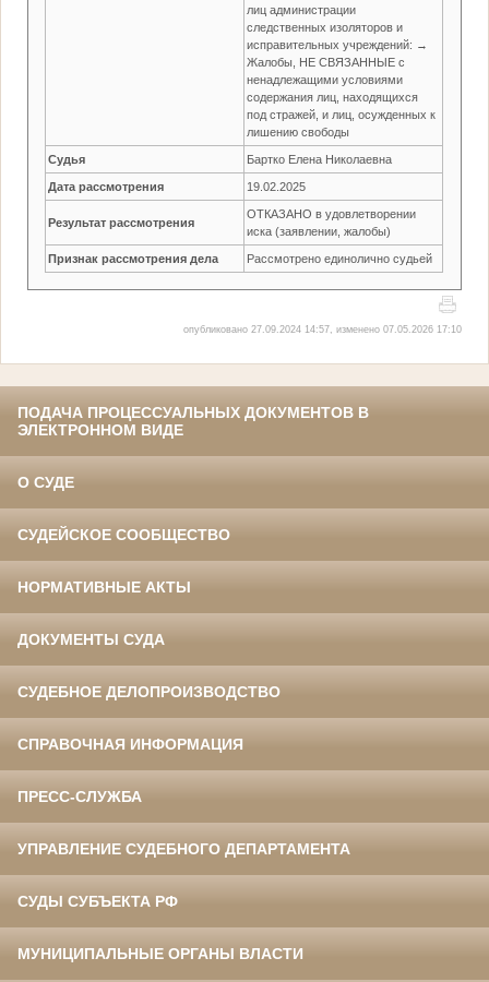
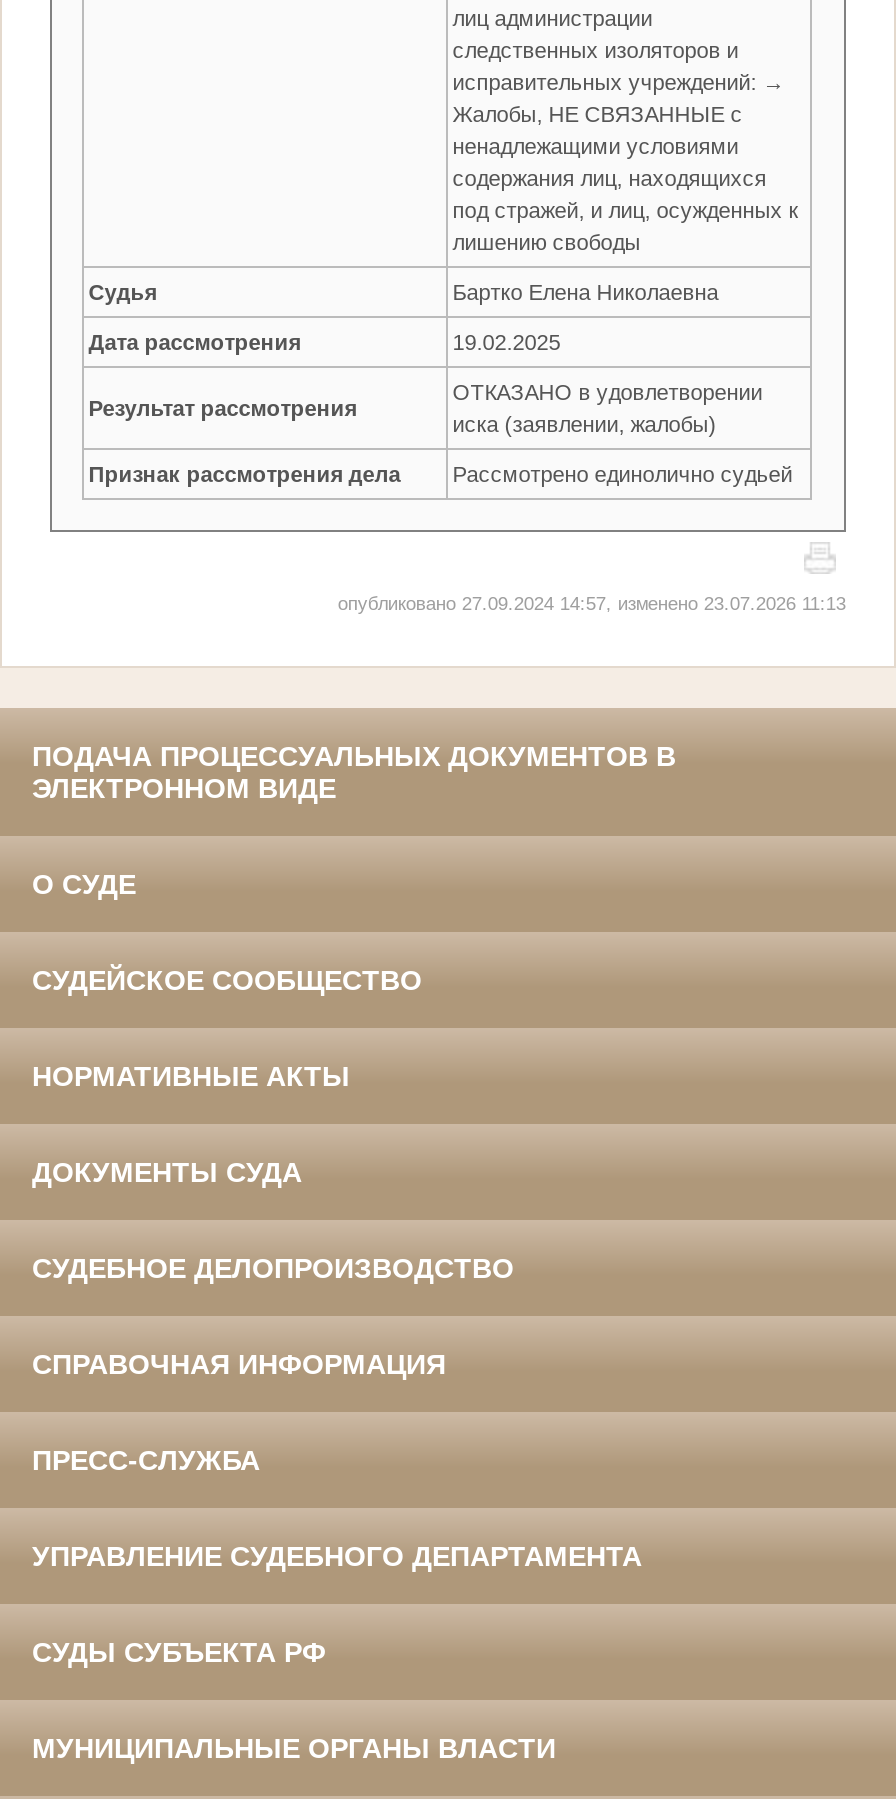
- опубликовано 27.09.2024 14:57, изменено 07.05.2026 17:10
+ опубликовано 27.09.2024 14:57, изменено 23.07.2026 11:13
